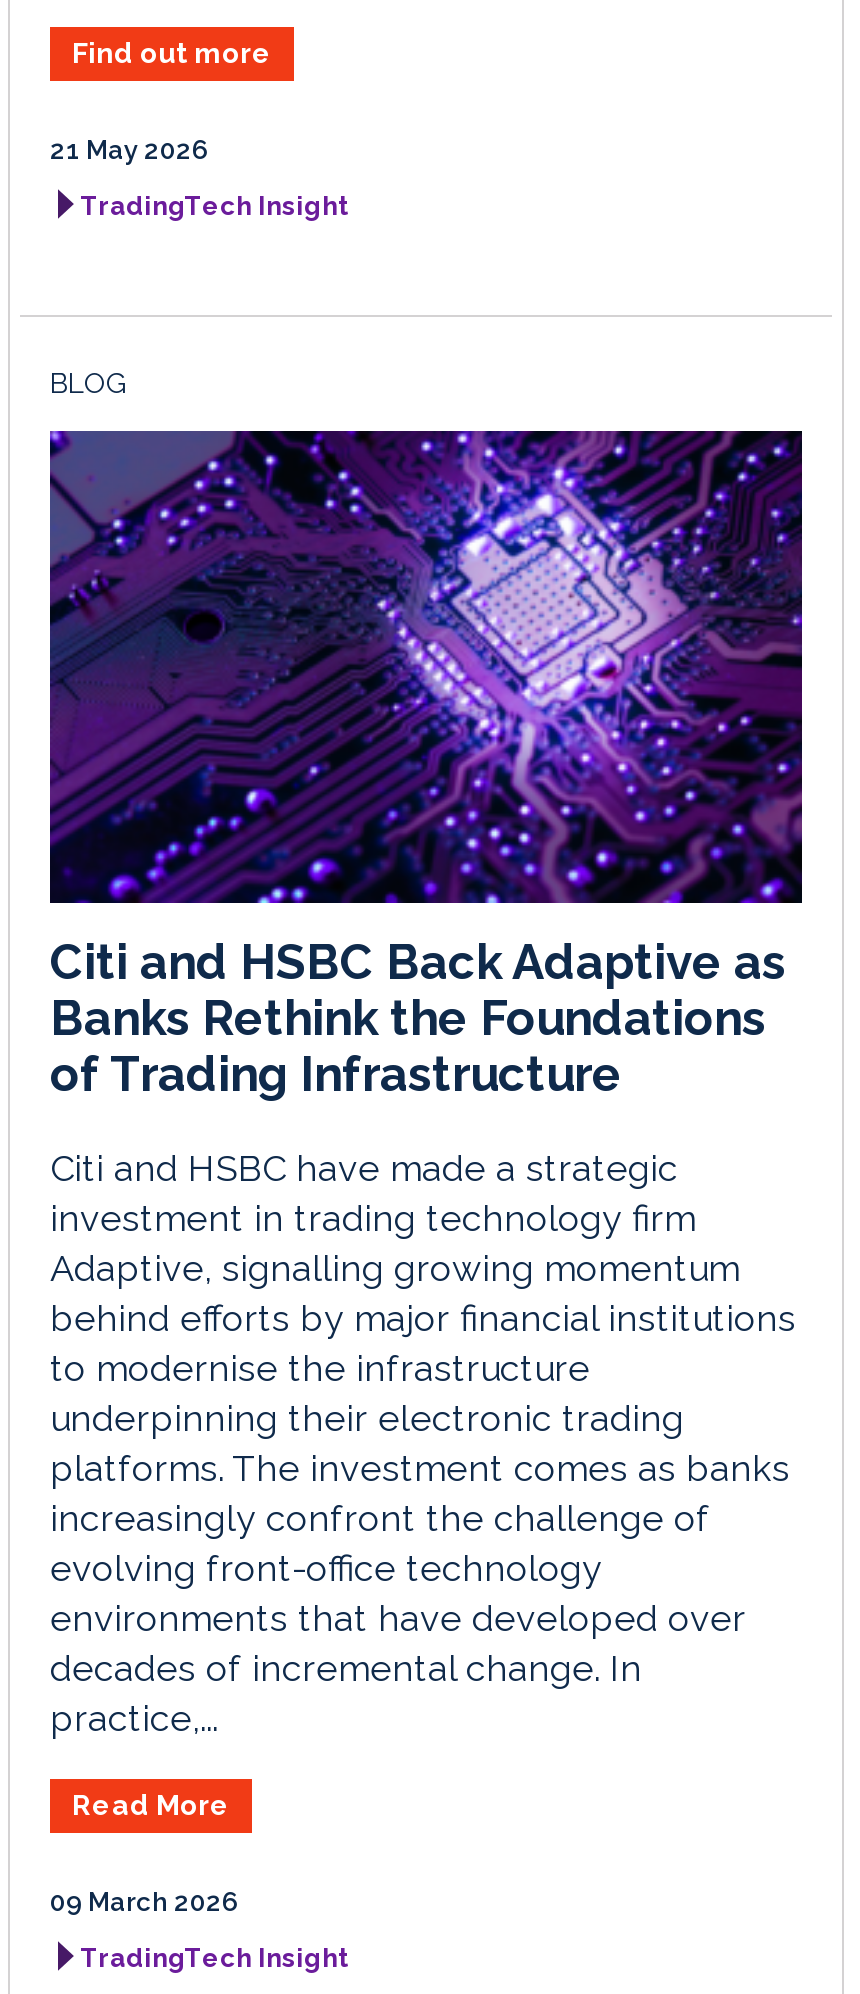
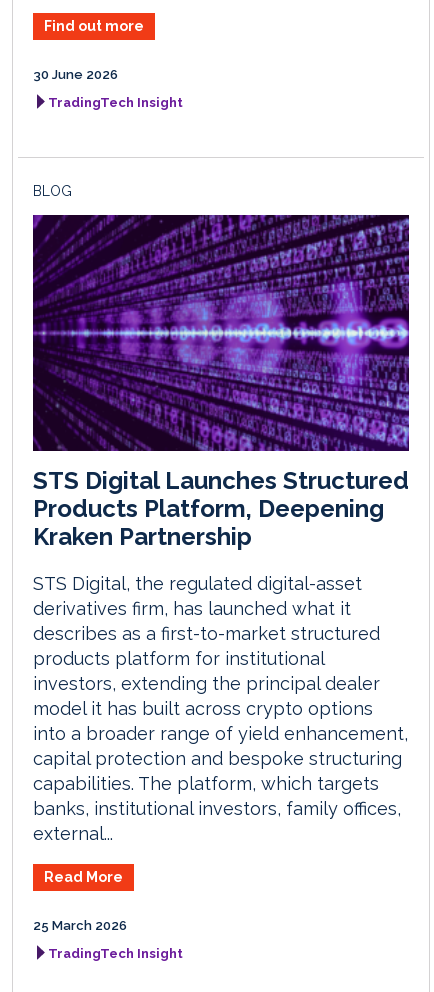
- 21 May 2026
+ 30 June 2026

- [image]
- Citi and HSBC Back Adaptive as
- Banks Rethink the Foundations
- of Trading Infrastructure
+ [image]
+ STS Digital Launches Structured
+ Products Platform, Deepening
+ Kraken Partnership

- Citi and HSBC have made a strategic
- investment in trading technology firm
- Adaptive, signalling growing momentum
- behind efforts by major financial institutions
- to modernise the infrastructure
- underpinning their electronic trading
- platforms. The investment comes as banks
- increasingly confront the challenge of
- evolving front-office technology
- environments that have developed over
- decades of incremental change. In
- practice,...
+ STS Digital, the regulated digital-asset
+ derivatives firm, has launched what it
+ describes as a first-to-market structured
+ products platform for institutional
+ investors, extending the principal dealer
+ model it has built across crypto options
+ into a broader range of yield enhancement,
+ capital protection and bespoke structuring
+ capabilities. The platform, which targets
+ banks, institutional investors, family offices,
+ external...

- 09 March 2026
+ 25 March 2026
